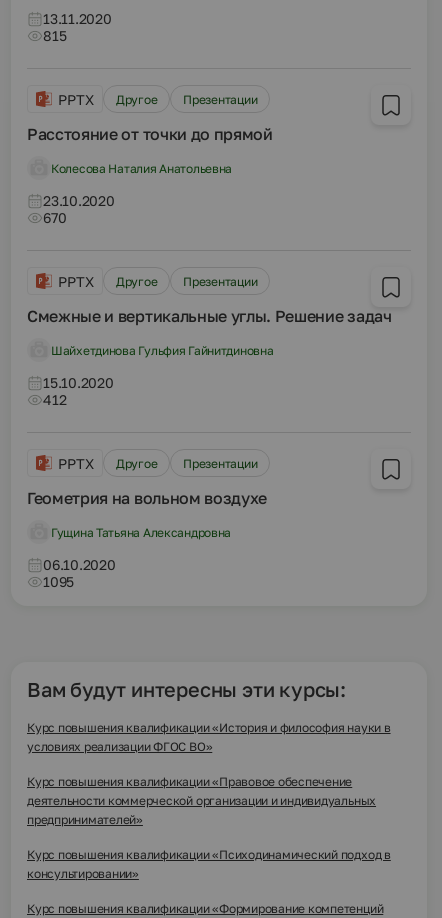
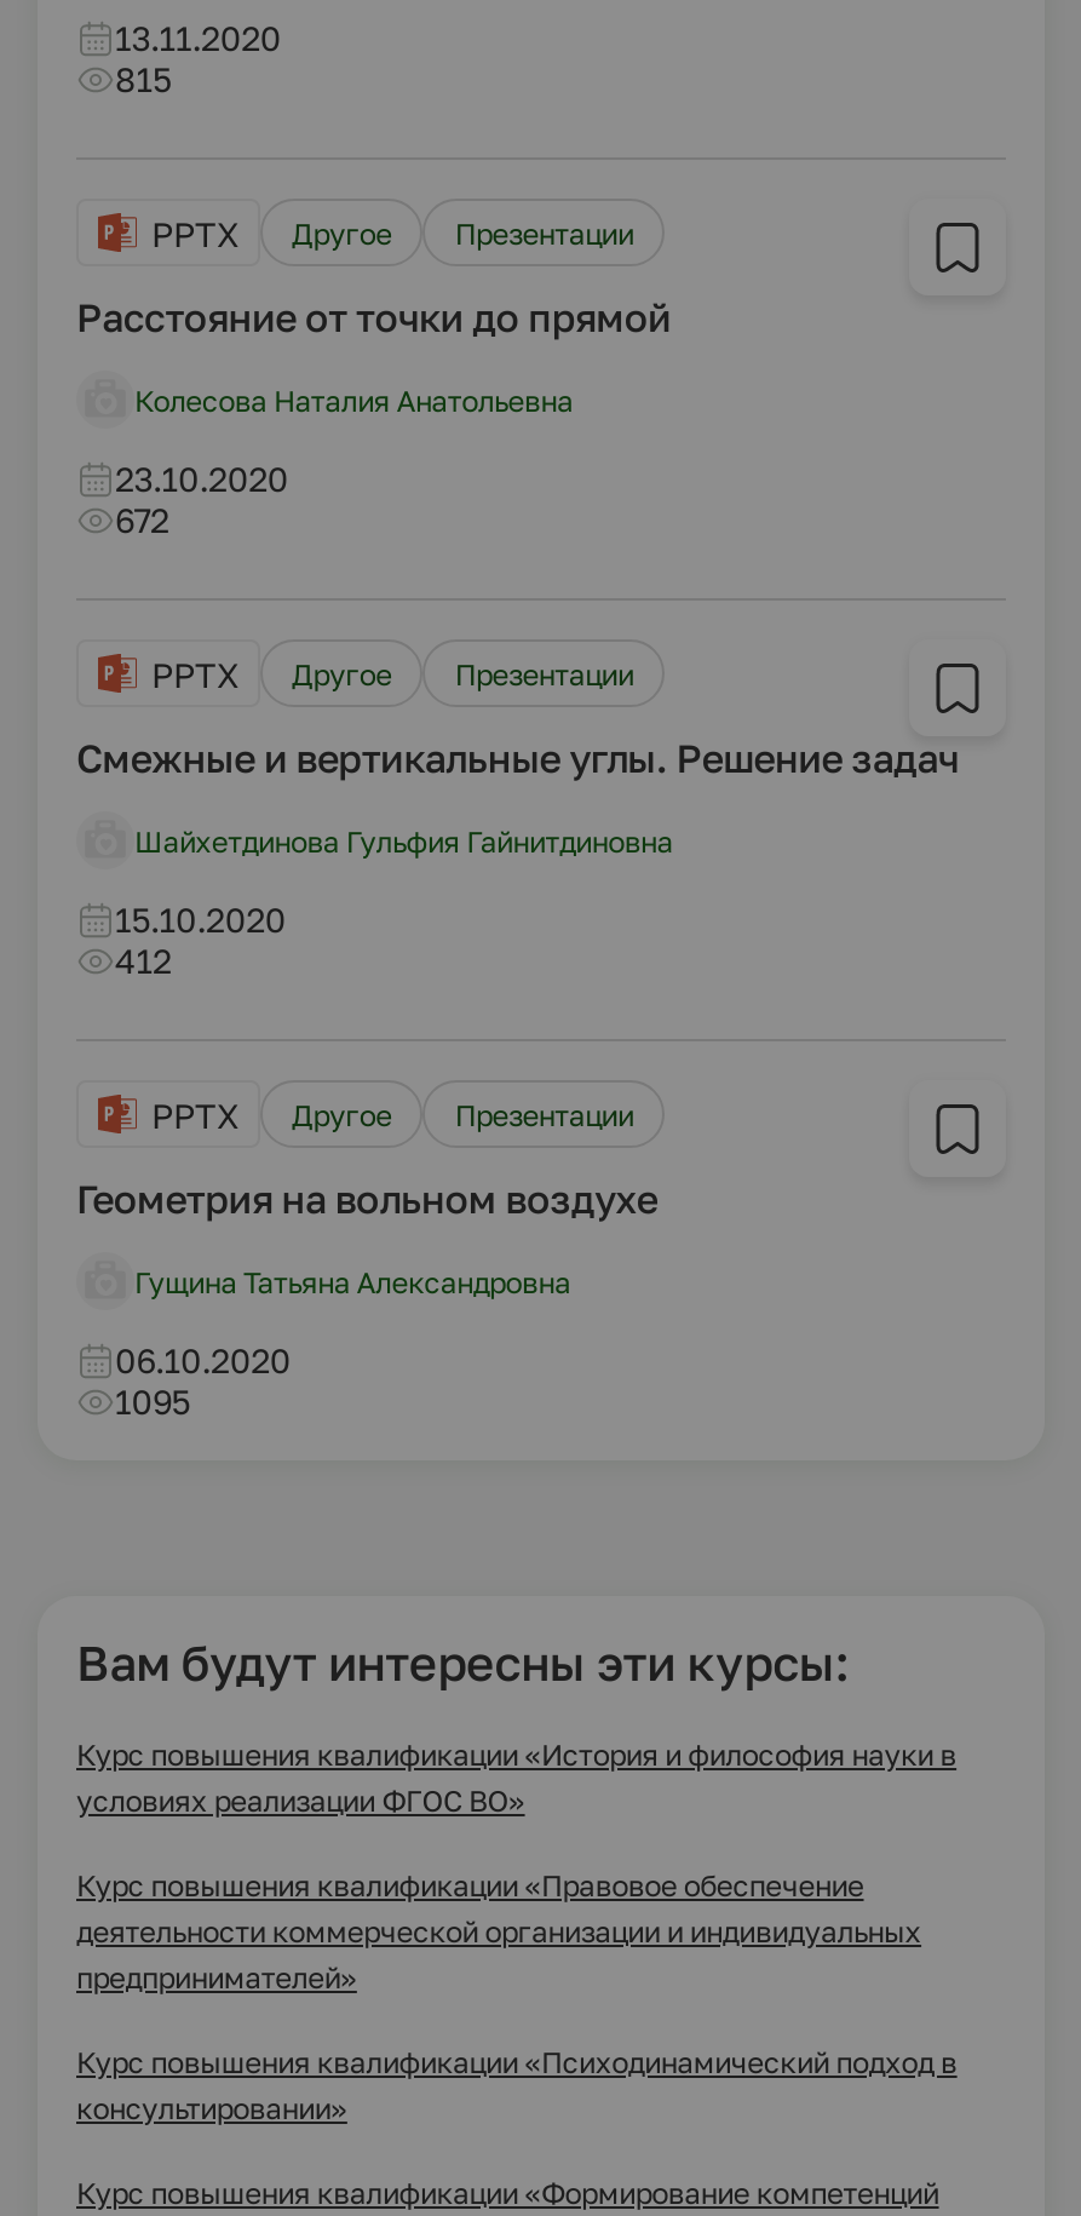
- 670
+ 672
